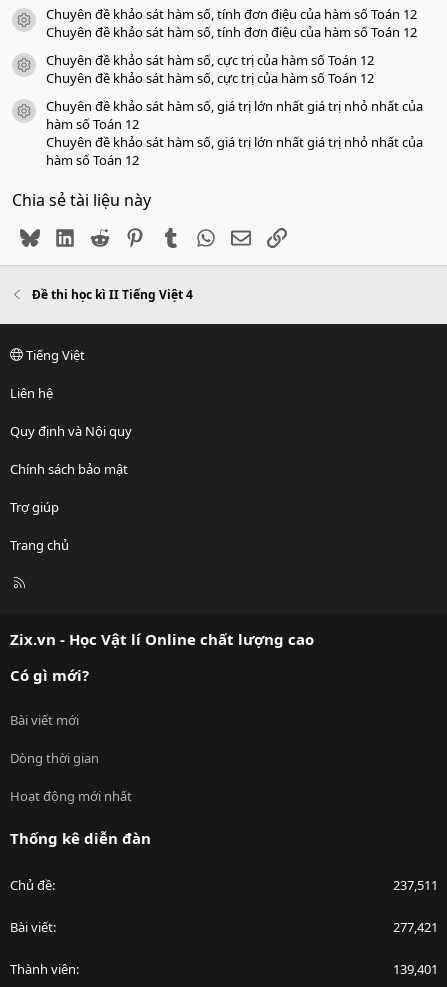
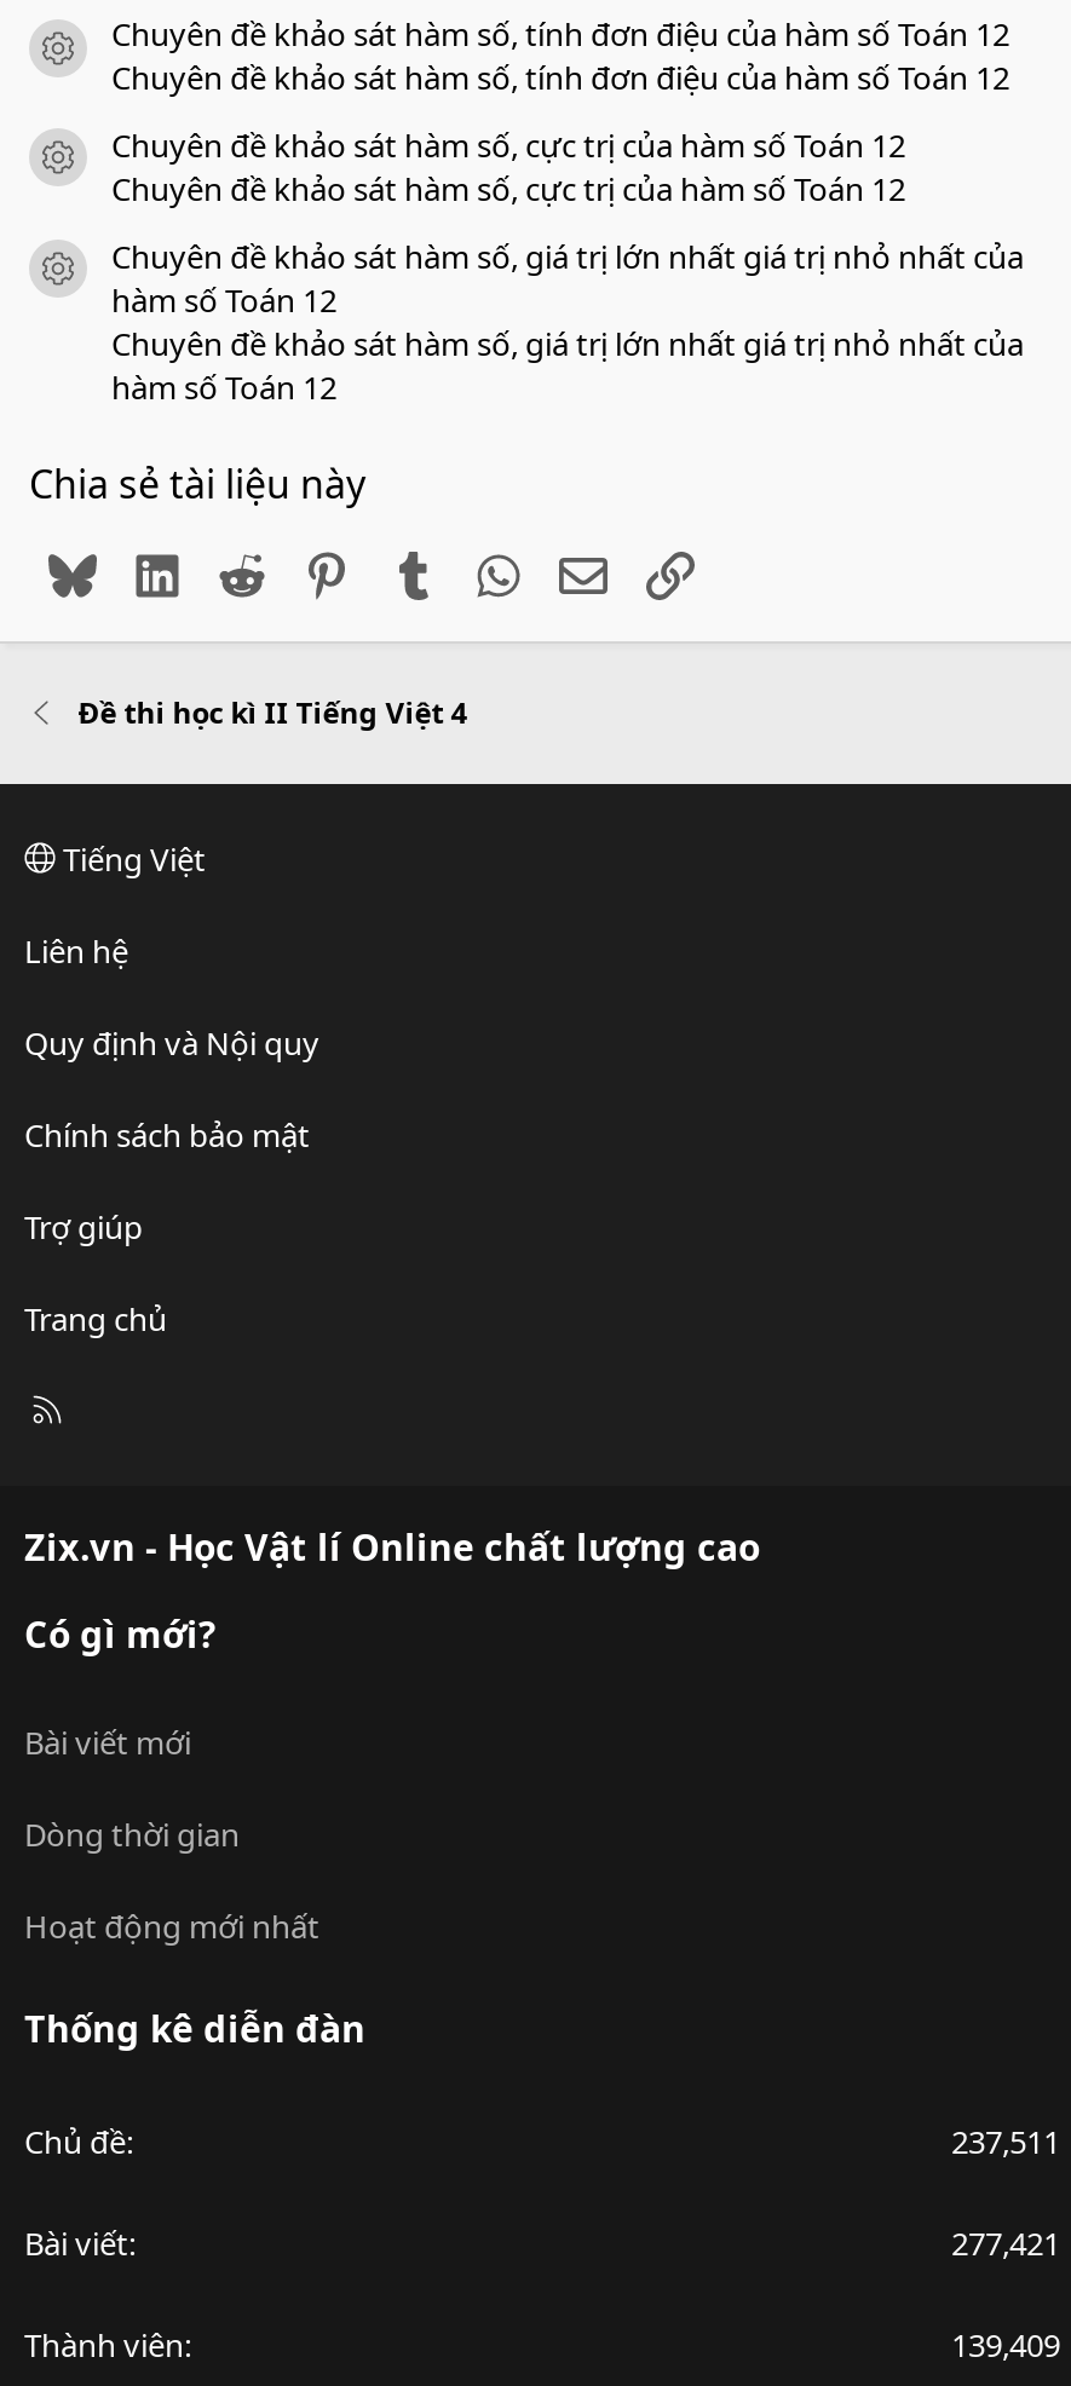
- 139,401
+ 139,409
